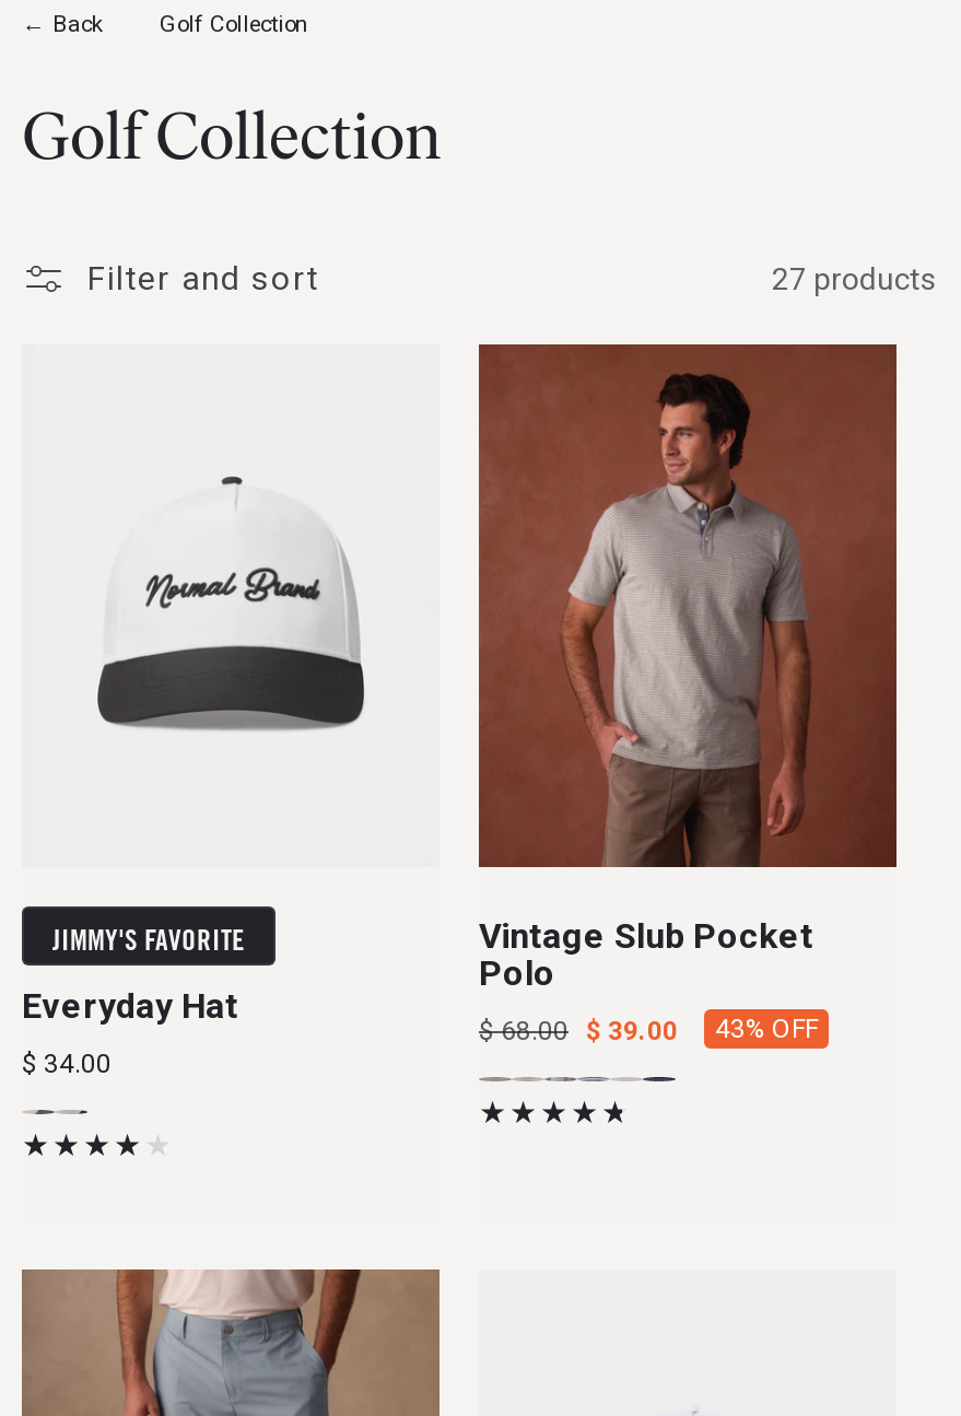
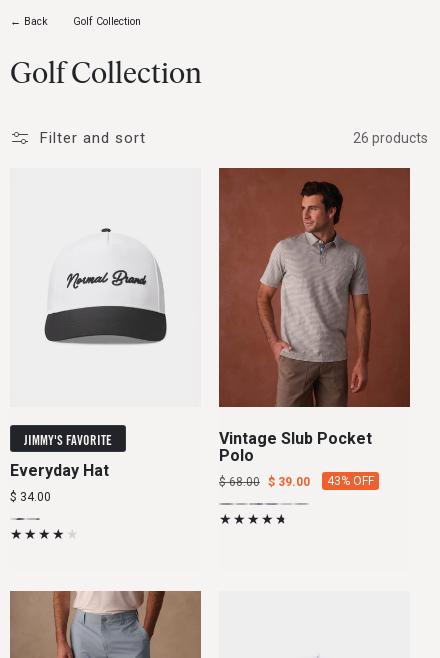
- 27 products
+ 26 products
